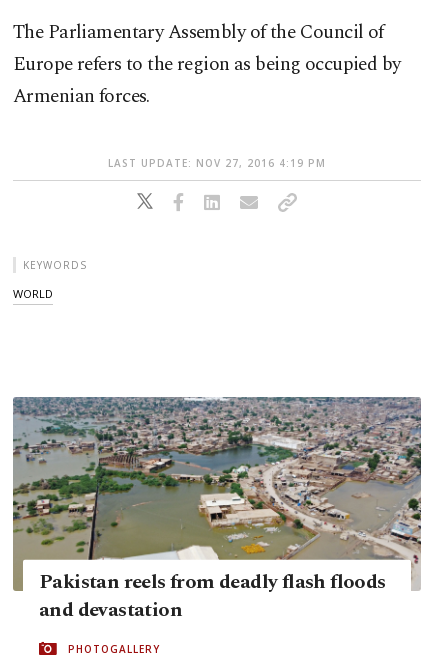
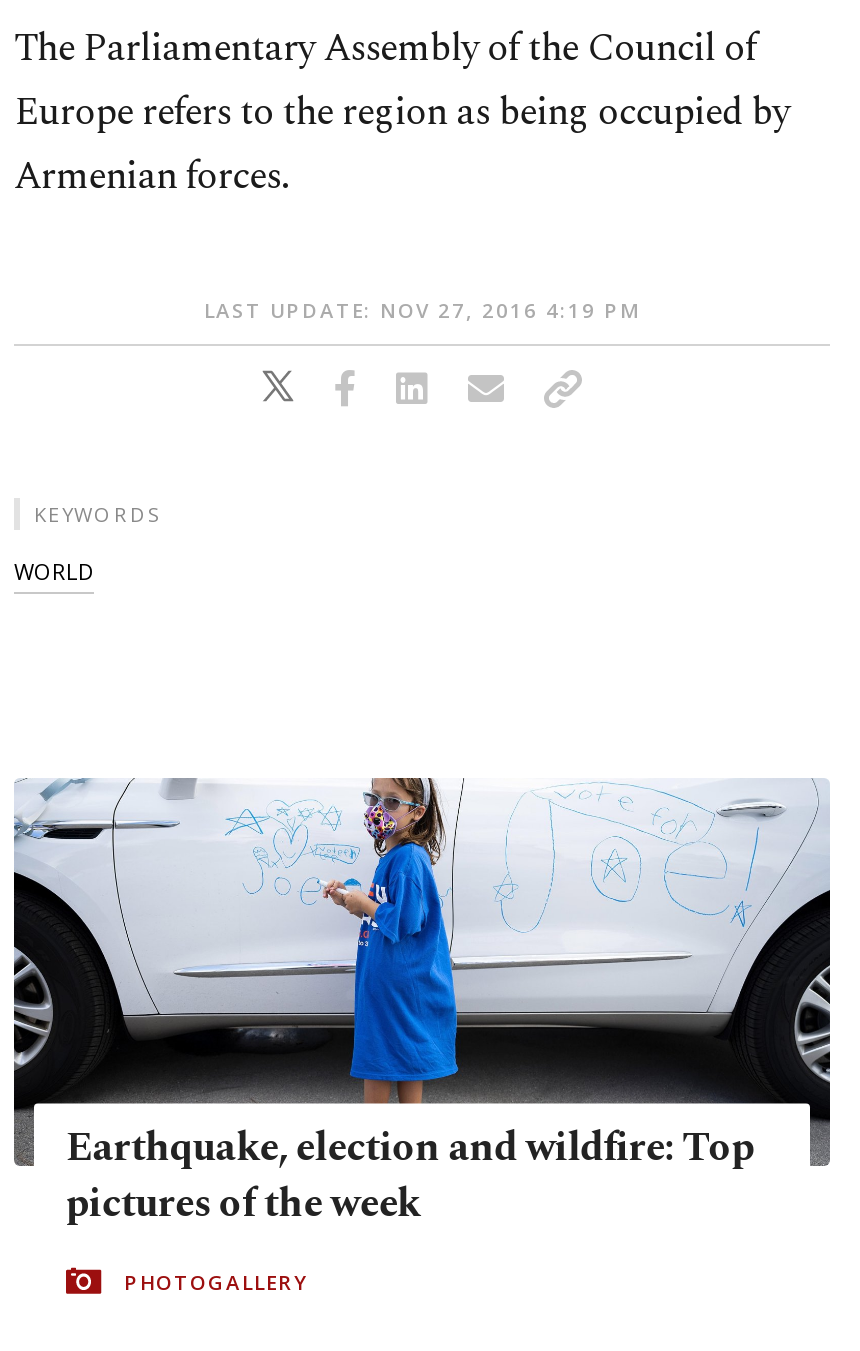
- [image]
- Pakistan reels from deadly flash floods
- and devastation
+ [image]
+ Earthquake, election and wildfire: Top
+ pictures of the week
